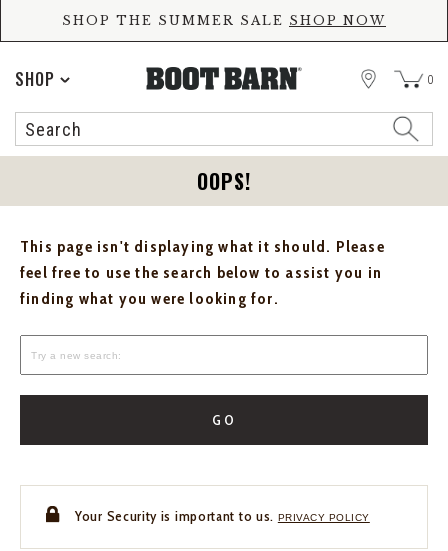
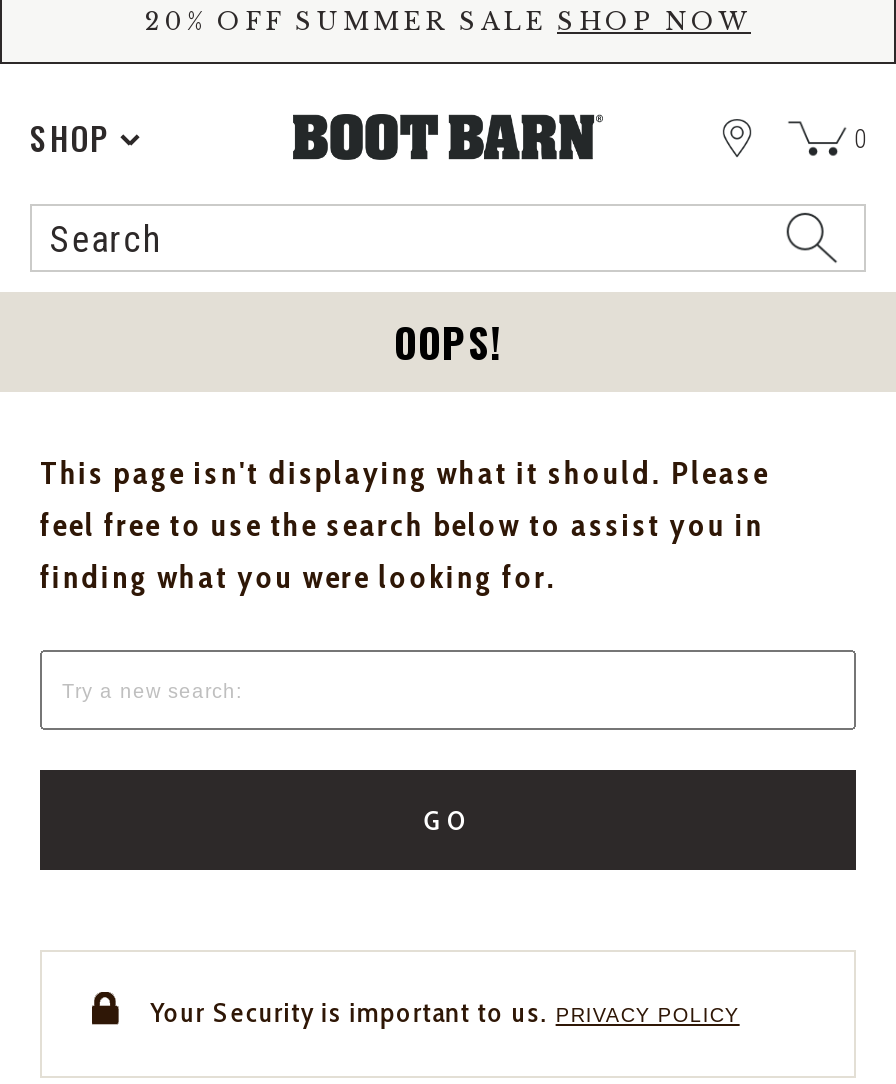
- SHOP THE SUMMER SALE SHOP NOW
+ 20% OFF SUMMER SALE SHOP NOW
